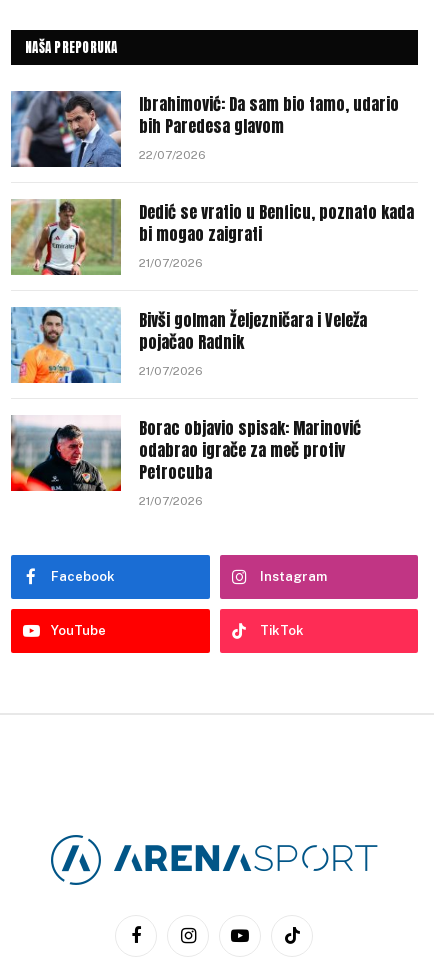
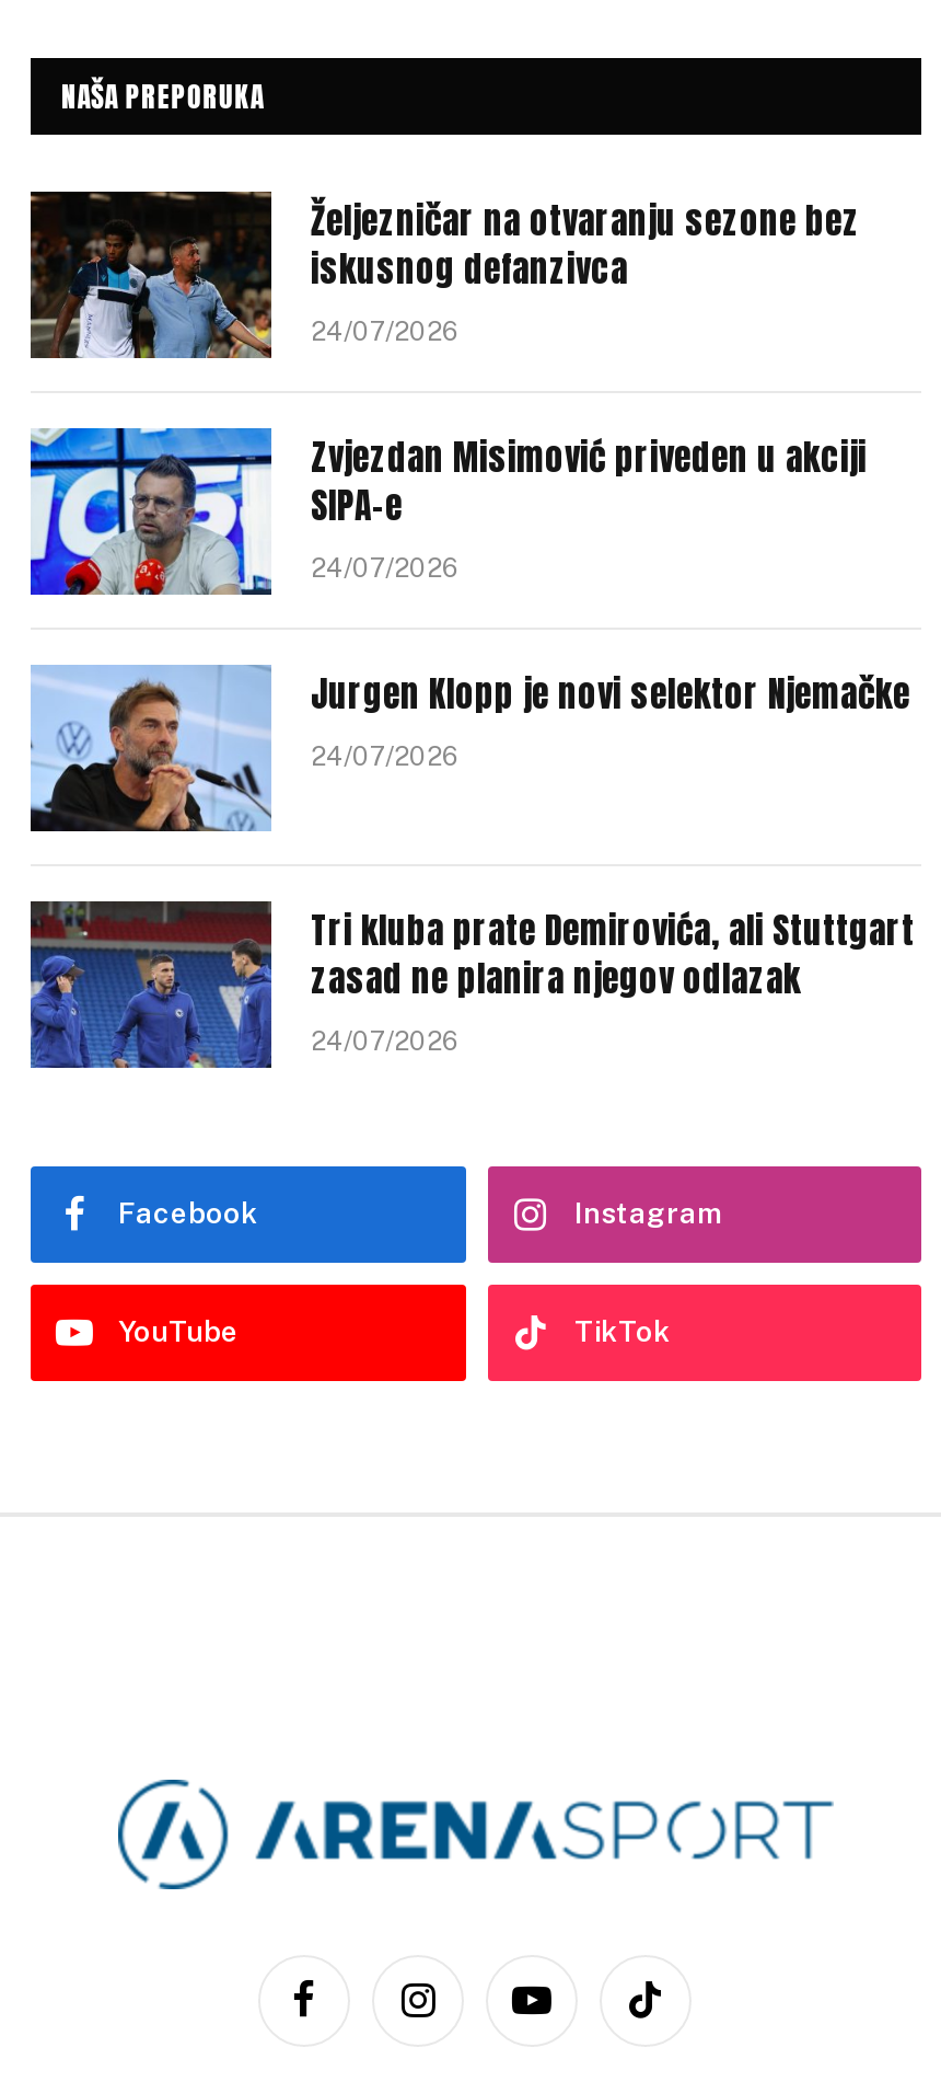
- [image]
- Ibrahimović: Da sam bio tamo, udario
- bih Paredesa glavom
- 22/07/2026
+ [image]
+ Željezničar na otvaranju sezone bez
+ iskusnog defanzivca
+ 24/07/2026

- [image]
- Dedić se vratio u Benficu, poznato kada
- bi mogao zaigrati
- 21/07/2026
+ [image]
+ Zvjezdan Misimović priveden u akciji
+ SIPA-e
+ 24/07/2026

- [image]
- Bivši golman Željezničara i Veleža
- pojačao Radnik
- 21/07/2026
+ [image]
+ Jurgen Klopp je novi selektor Njemačke
+ 24/07/2026

- [image]
- Borac objavio spisak: Marinović
- odabrao igrače za meč protiv
- Petrocuba
- 21/07/2026
+ [image]
+ Tri kluba prate Demirovića, ali Stuttgart
+ zasad ne planira njegov odlazak
+ 24/07/2026
